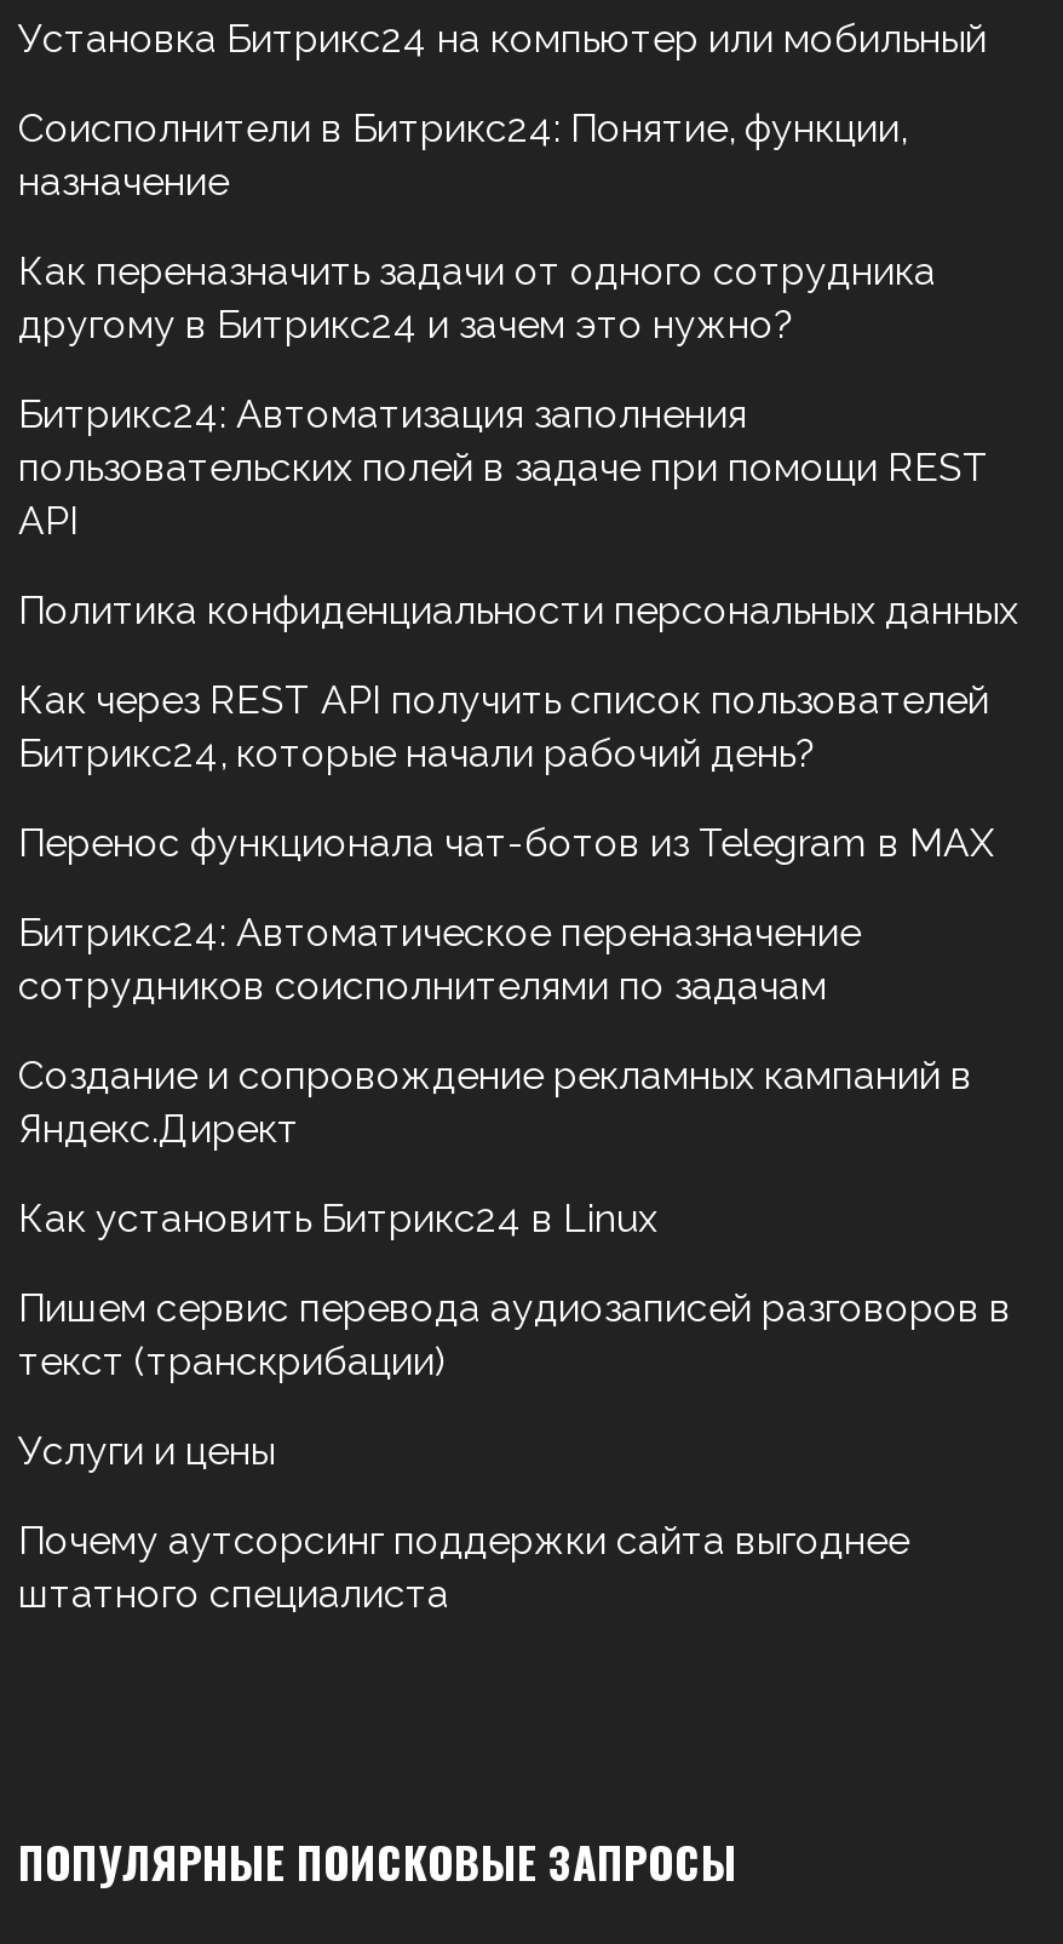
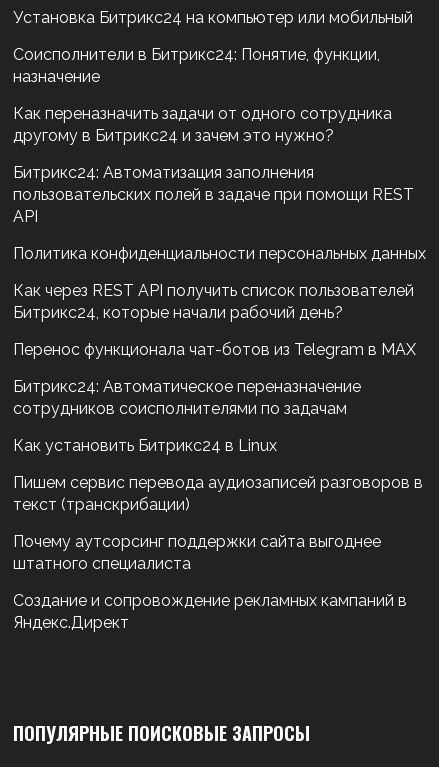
moved down: Создание и сопровождение рекламных кампаний в | Яндекс.Директ

moved up: Как установить Битрикс24 в Linux | Пишем сервис перевода аудиозаписей разговоров в | текст (транскрибации)

- Услуги и цены

moved up: Почему аутсорсинг поддержки сайта выгоднее | штатного специалиста
